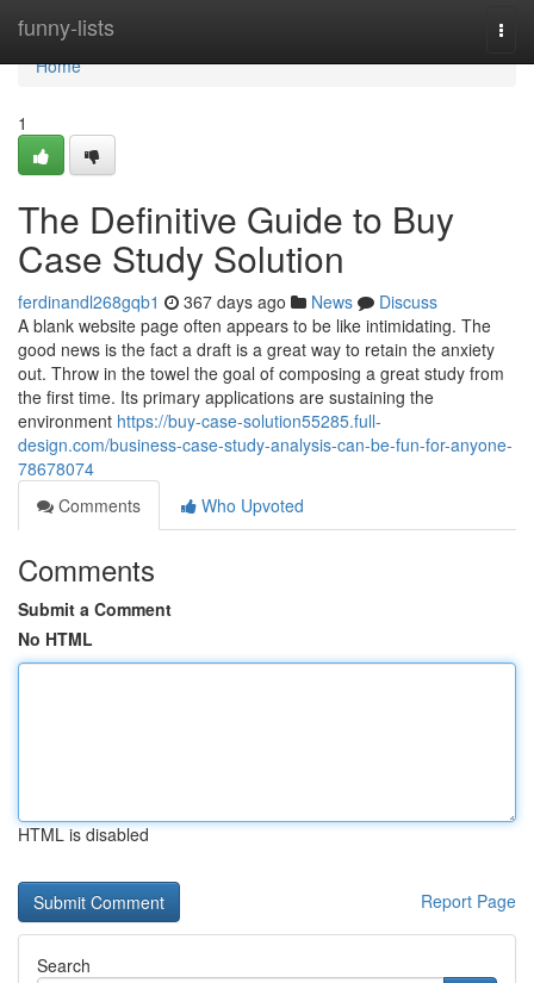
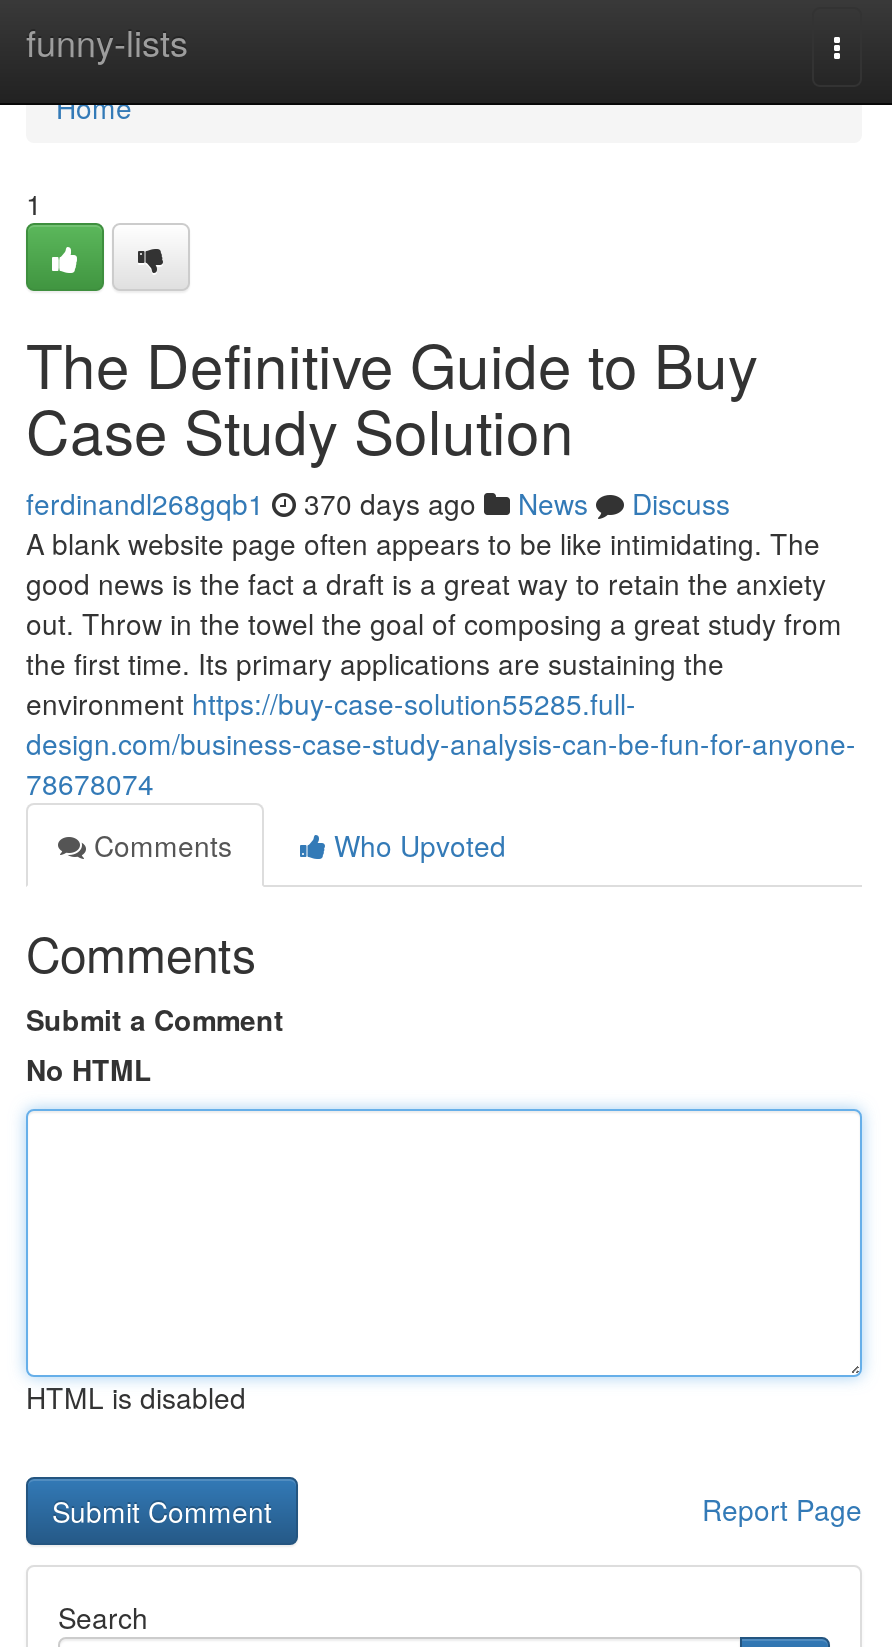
- ferdinandl268gqb1 367 days ago News Discuss
+ ferdinandl268gqb1 370 days ago News Discuss
